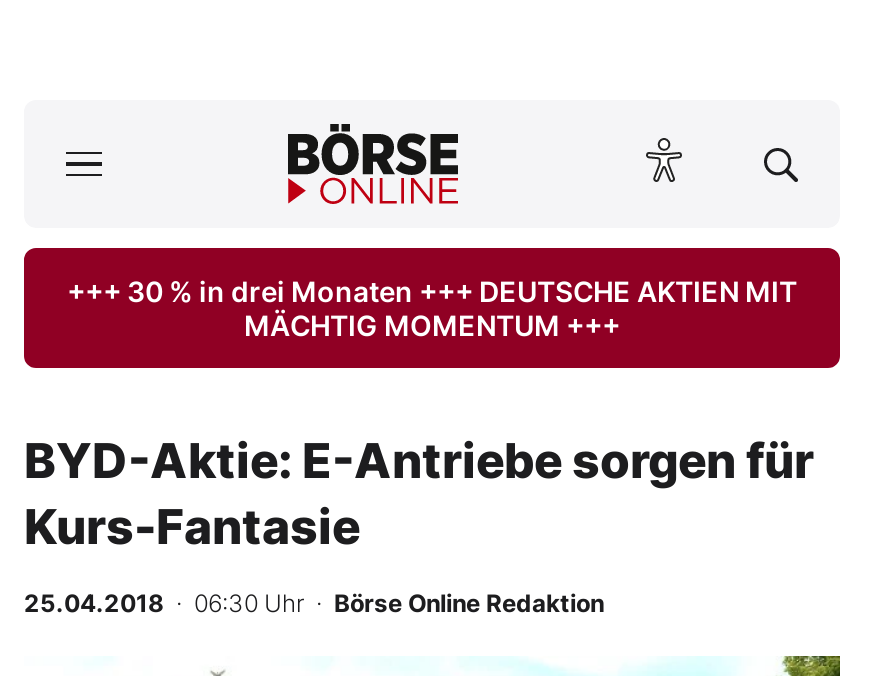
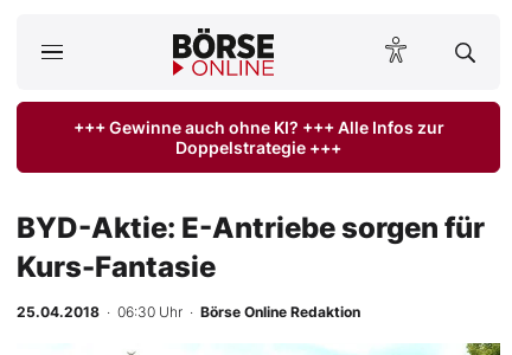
- +++ 30 % in drei Monaten +++ DEUTSCHE AKTIEN MIT
- MÄCHTIG MOMENTUM +++
+ +++ Gewinne auch ohne KI? +++ Alle Infos zur
+ Doppelstrategie +++
